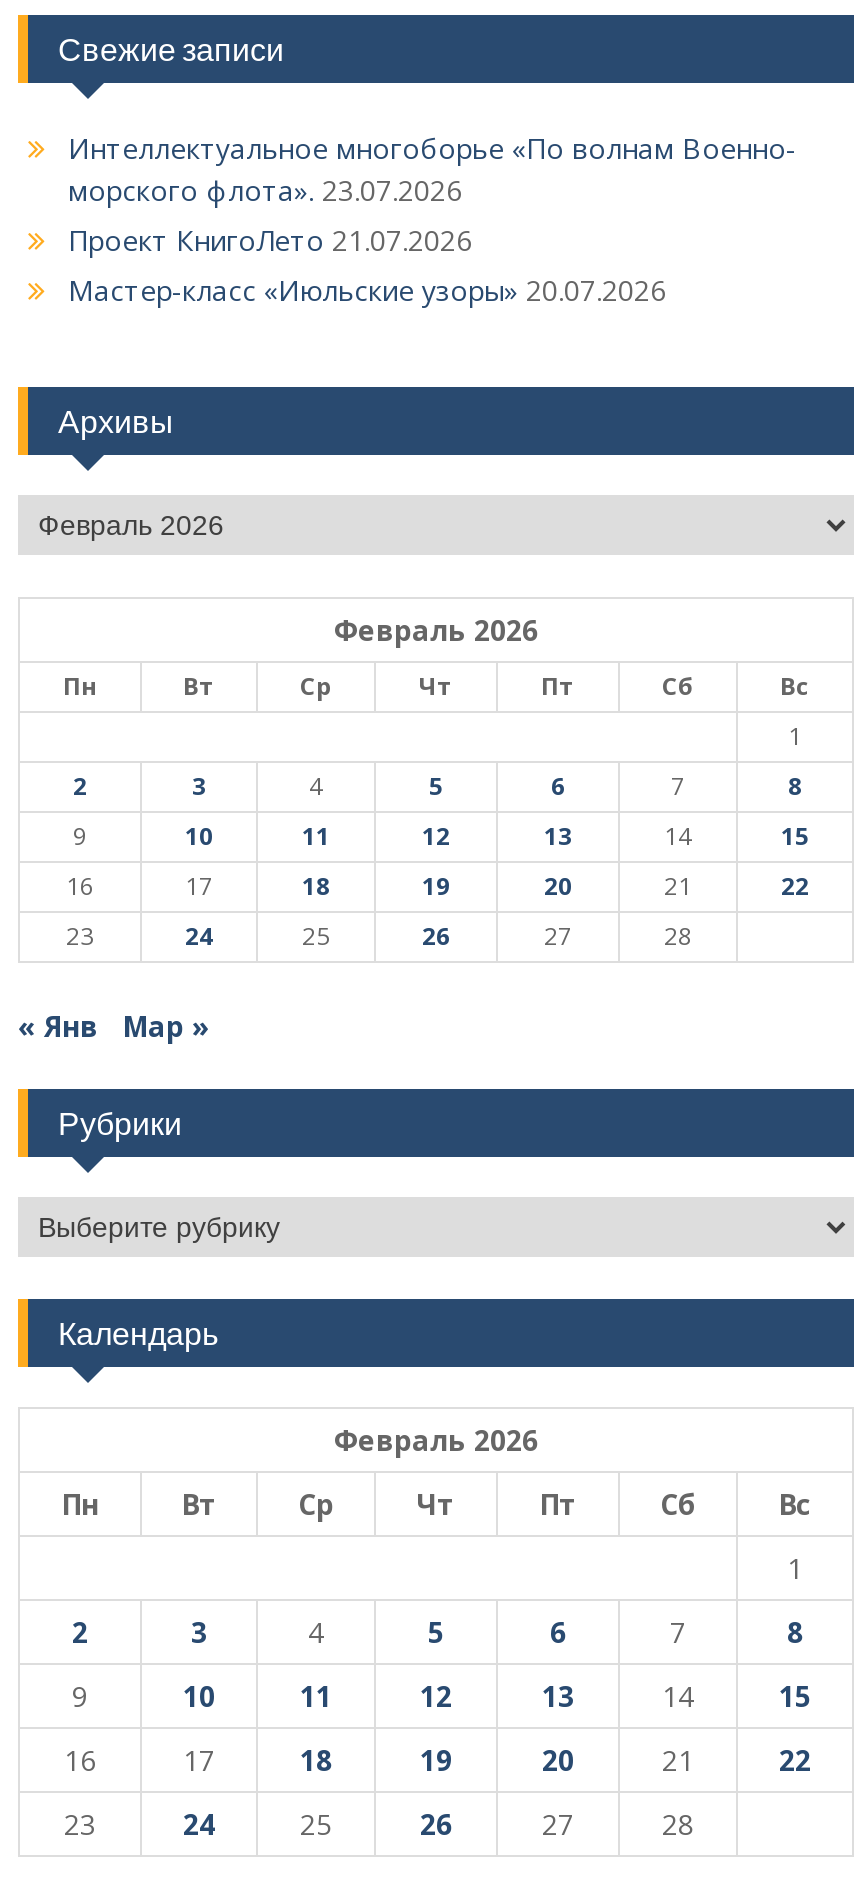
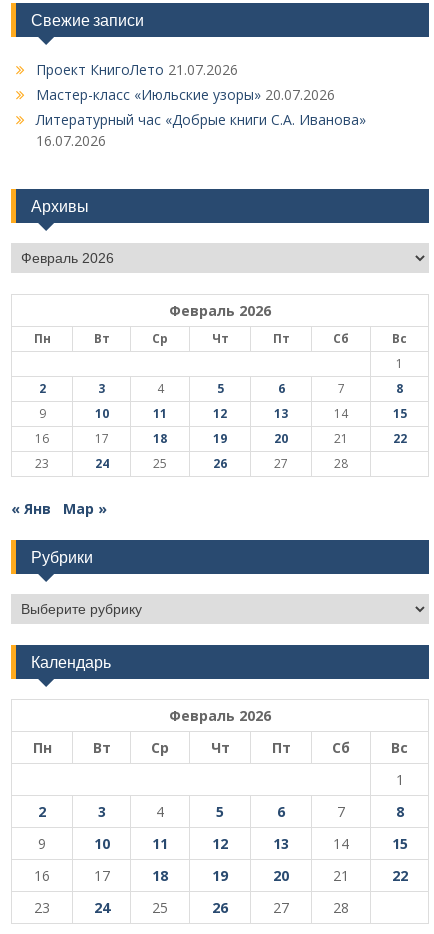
- Интеллектуальное многоборье «По волнам Военно-
- морского флота». 23.07.2026

moved up: Проект КнигоЛето 21.07.2026 | Мастер-класс «Июльские узоры» 20.07.2026

+ Литературный час «Добрые книги С.А. Иванова»
+ 16.07.2026
